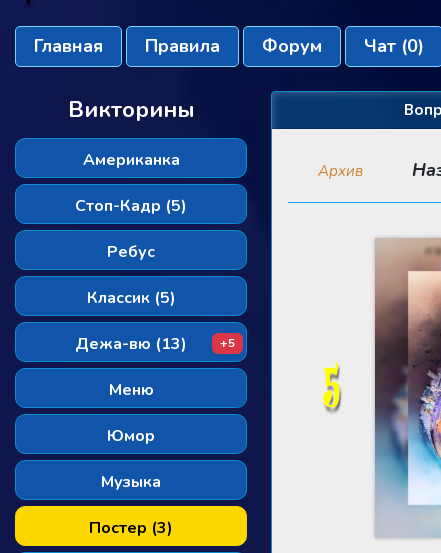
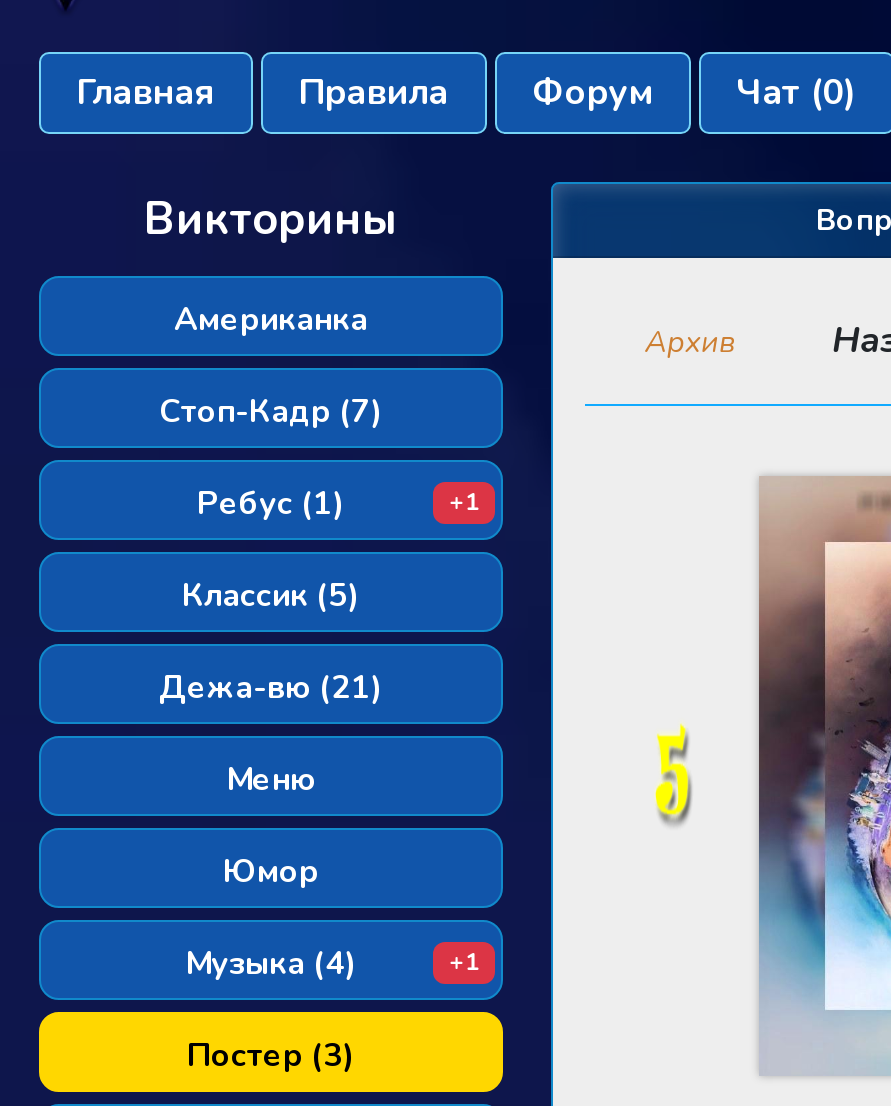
- Стоп-Кадр (5)
+ Стоп-Кадр (7)

- Ребус
+ Ребус (1)
+ +1

- Дежа-вю (13)
- +5
+ Дежа-вю (21)

- Музыка
+ Музыка (4)
+ +1
